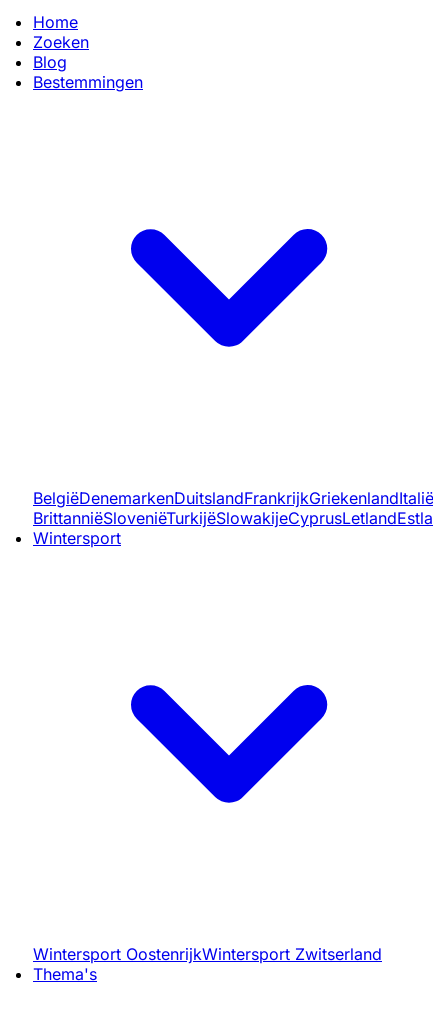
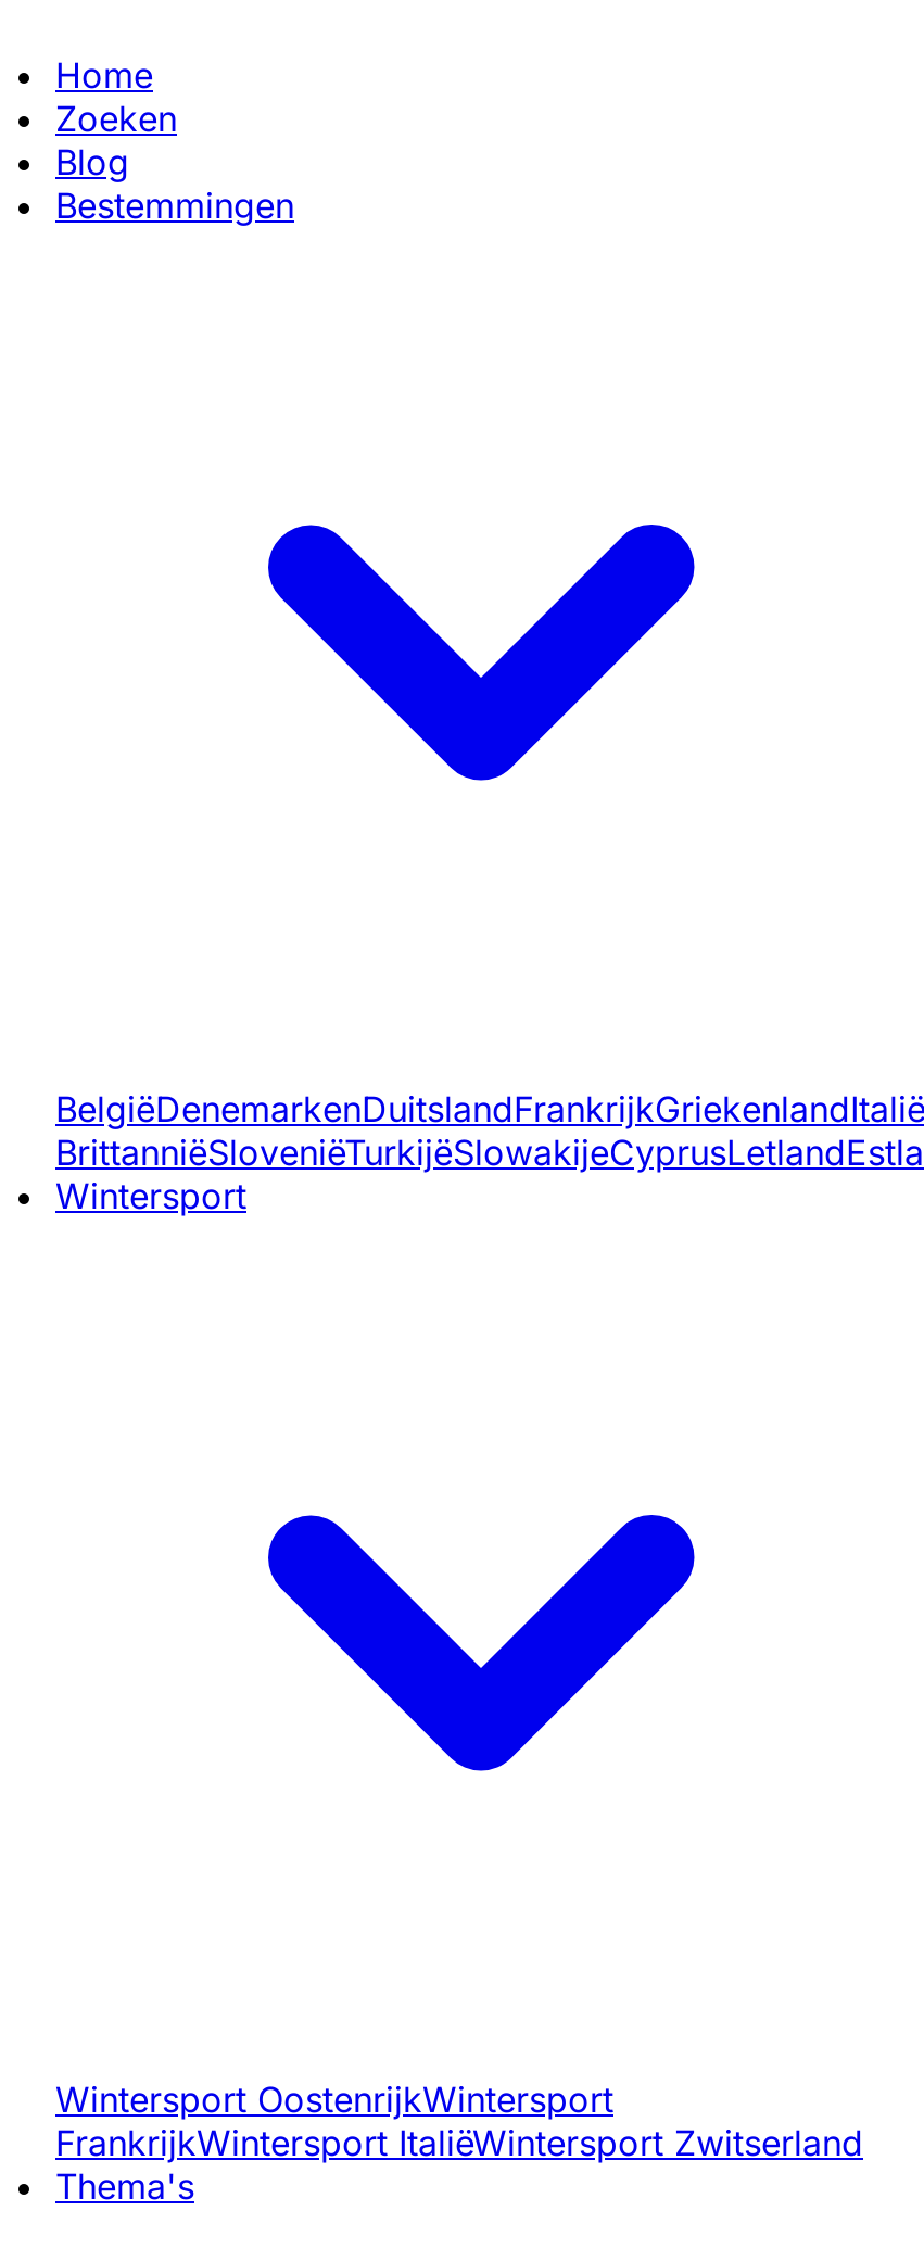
- Wintersport OostenrijkWintersport Zwitserland
+ Wintersport OostenrijkWintersport
+ FrankrijkWintersport ItaliëWintersport Zwitserland
